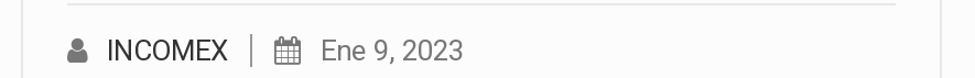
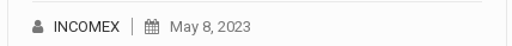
- Ene 9, 2023
+ May 8, 2023
